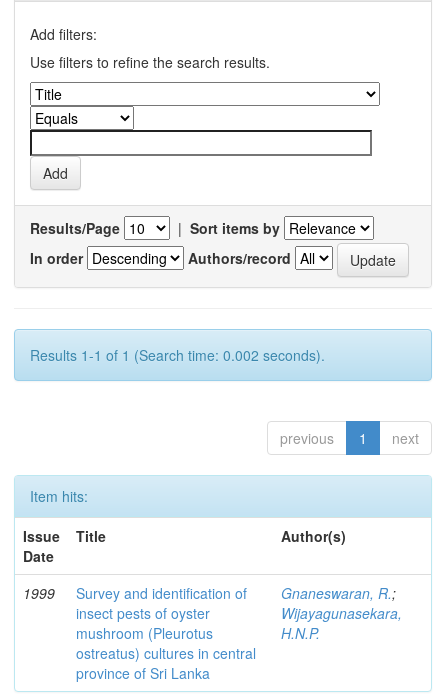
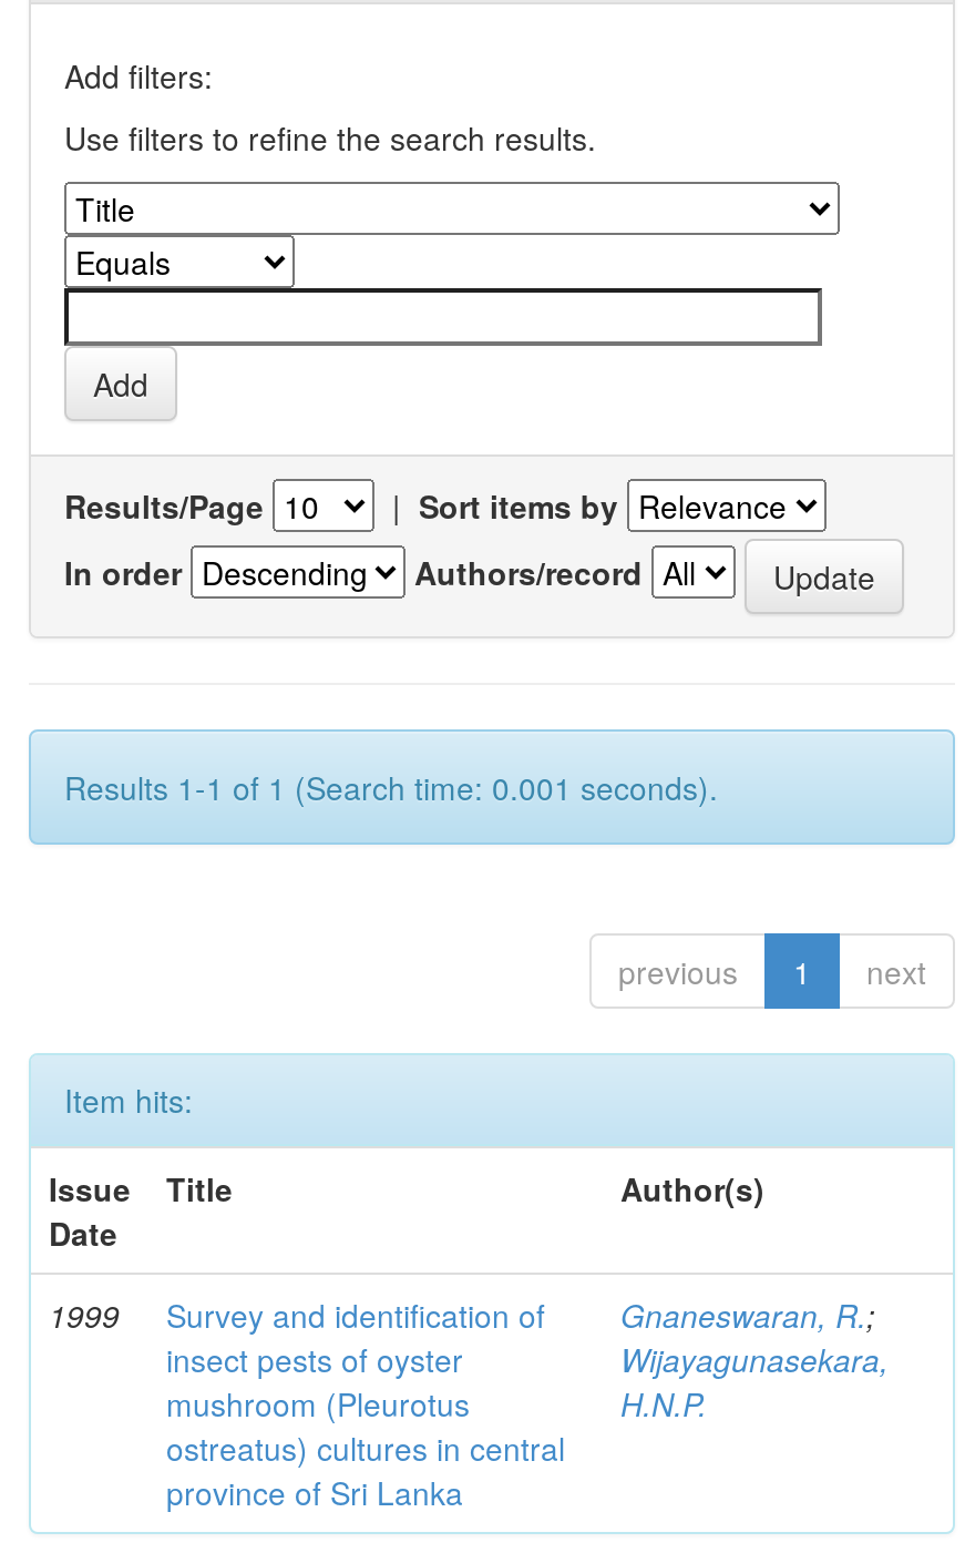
- Results 1-1 of 1 (Search time: 0.002 seconds).
+ Results 1-1 of 1 (Search time: 0.001 seconds).
